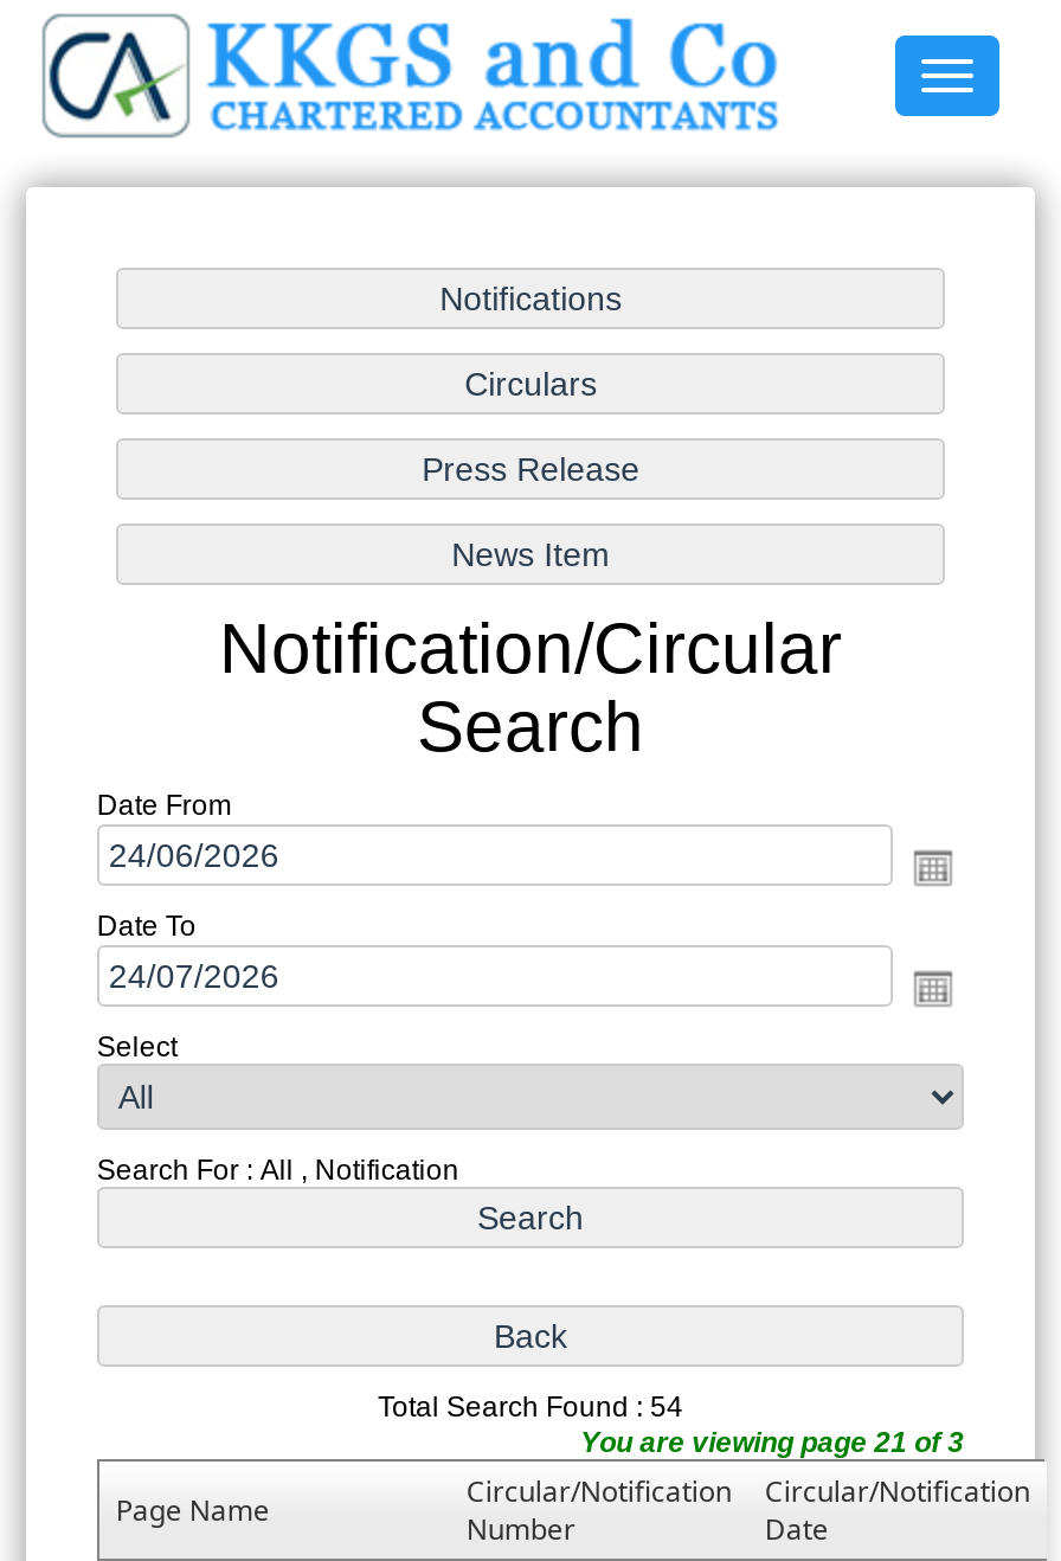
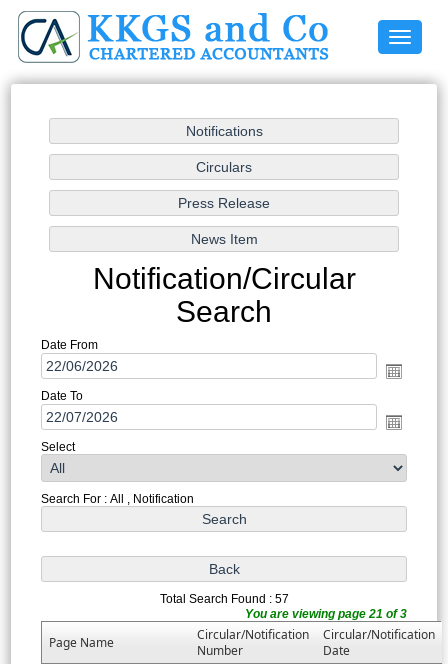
- Total Search Found : 54
+ Total Search Found : 57
